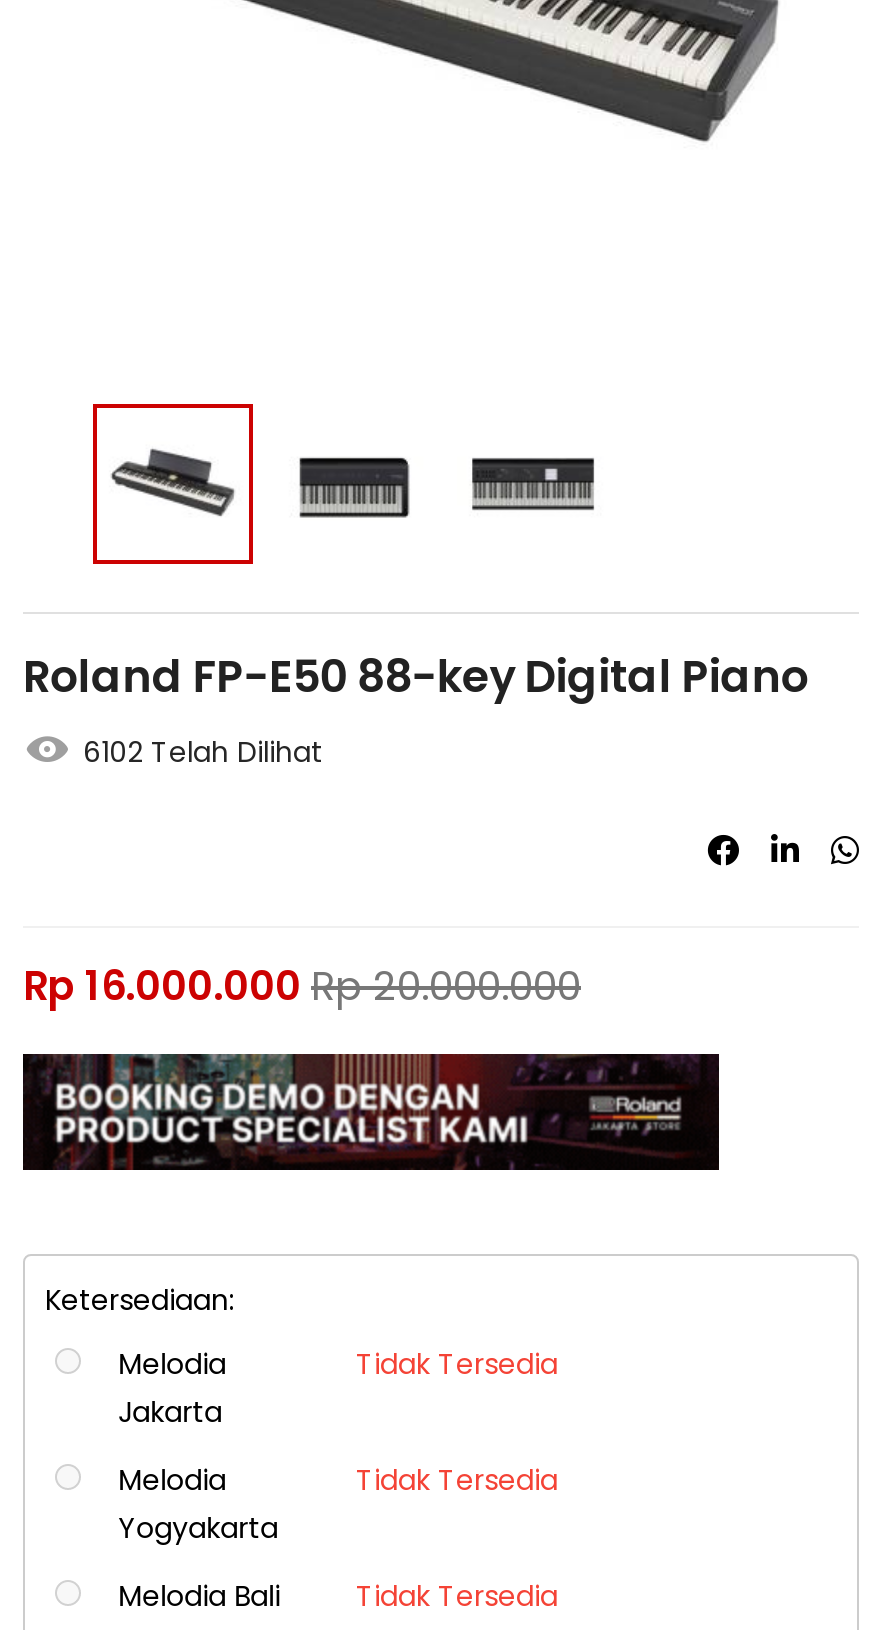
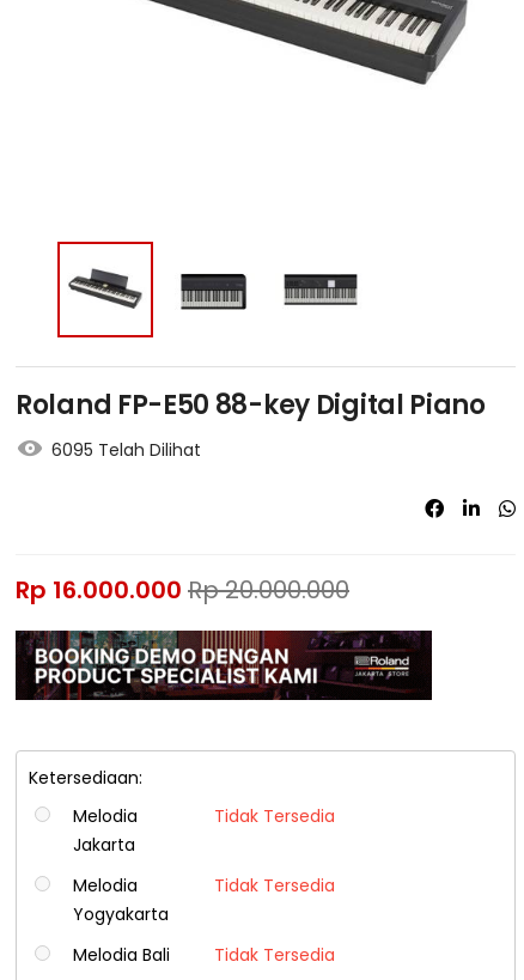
- 6102 Telah Dilihat
+ 6095 Telah Dilihat
